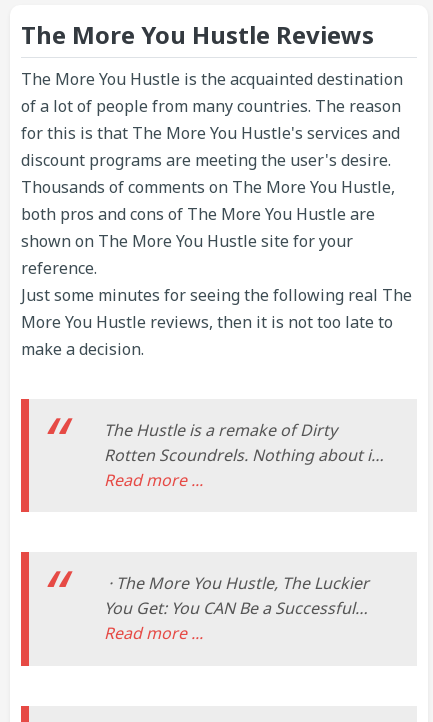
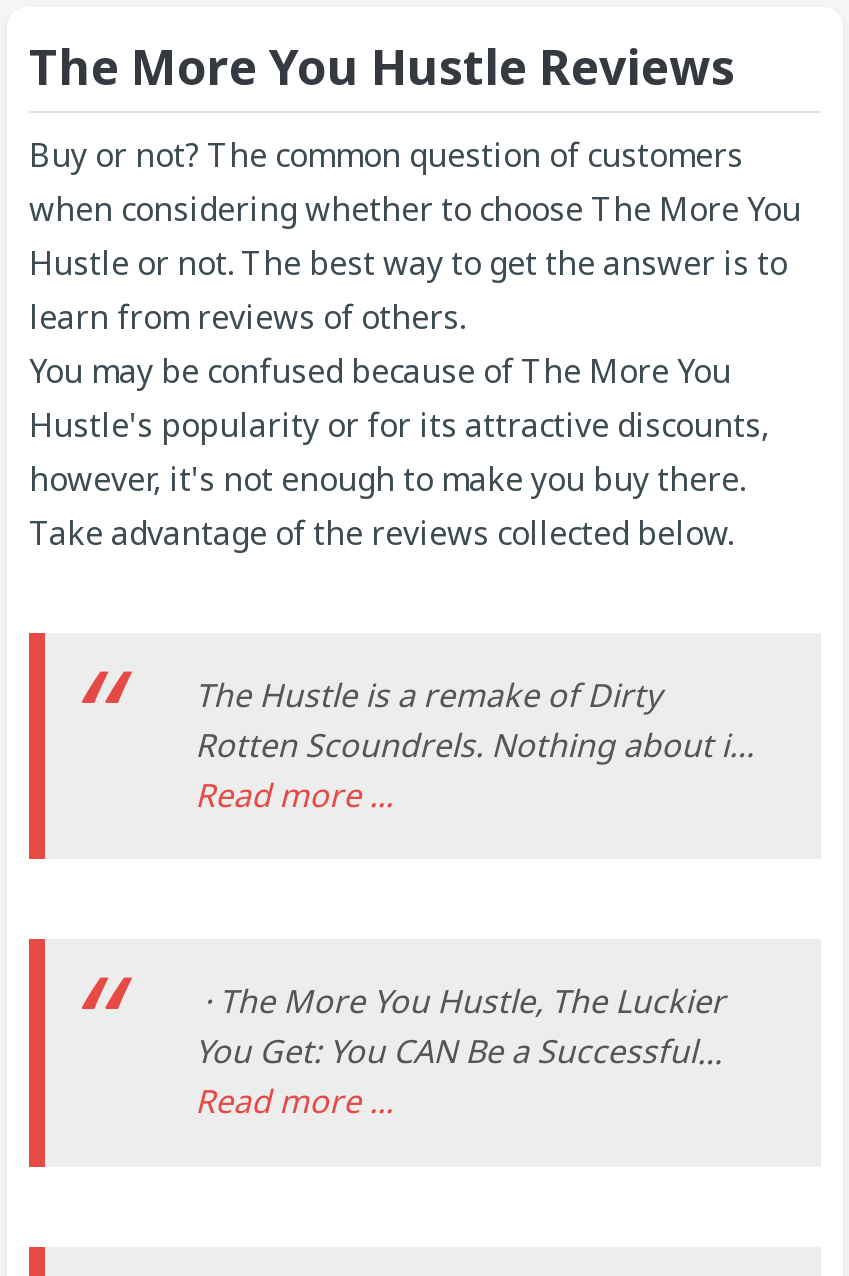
- The More You Hustle is the acquainted destination
- of a lot of people from many countries. The reason
- for this is that The More You Hustle's services and
- discount programs are meeting the user's desire.
- Thousands of comments on The More You Hustle,
- both pros and cons of The More You Hustle are
- shown on The More You Hustle site for your
- reference.
- Just some minutes for seeing the following real The
- More You Hustle reviews, then it is not too late to
- make a decision.
+ Buy or not? The common question of customers
+ when considering whether to choose The More You
+ Hustle or not. The best way to get the answer is to
+ learn from reviews of others.
+ You may be confused because of The More You
+ Hustle's popularity or for its attractive discounts,
+ however, it's not enough to make you buy there.
+ Take advantage of the reviews collected below.
